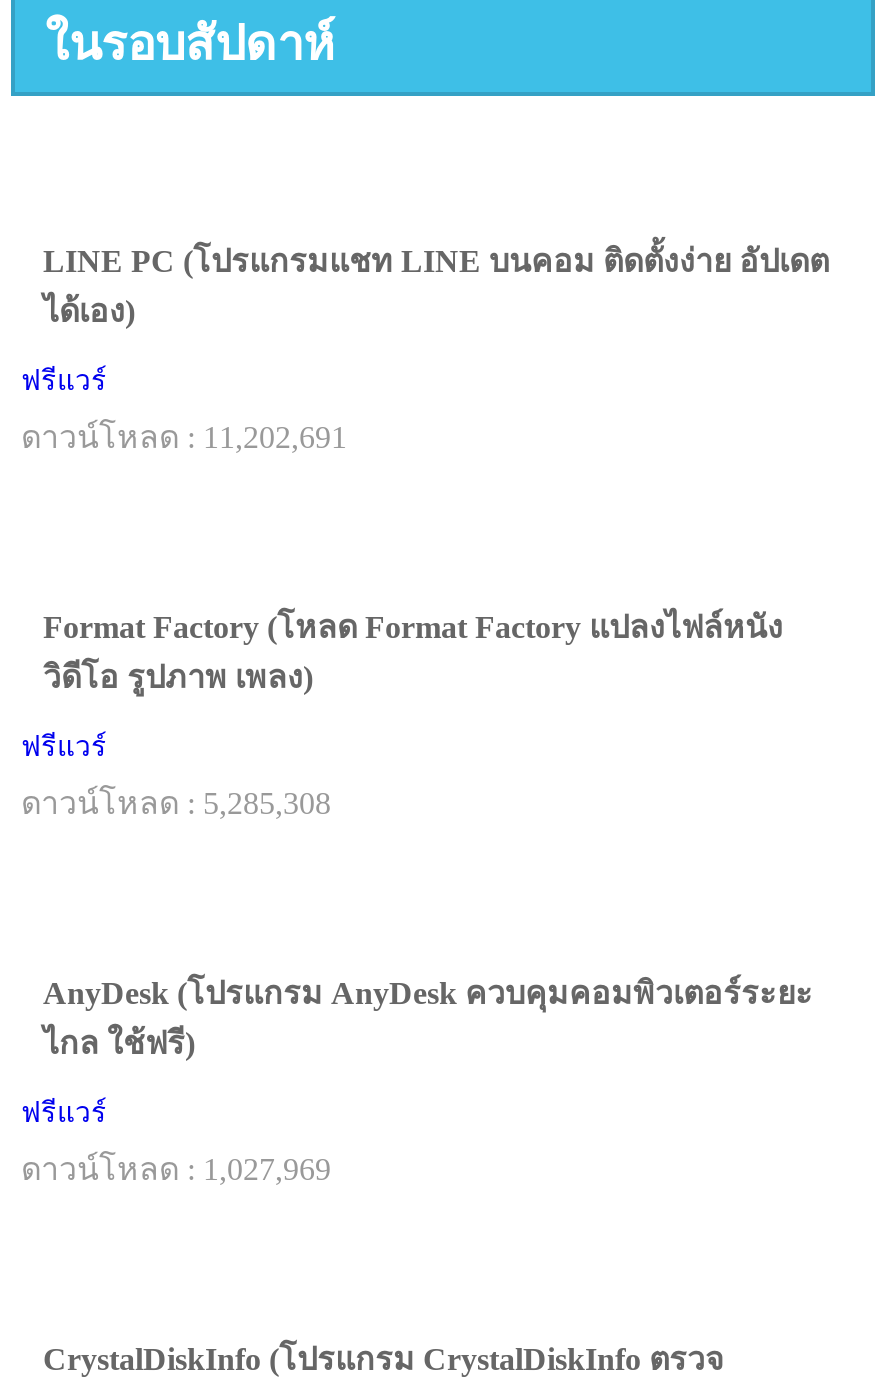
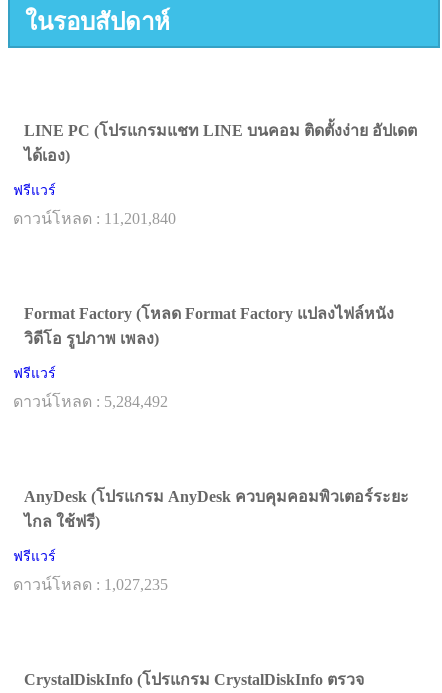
- ดาวน์โหลด : 11,202,691
+ ดาวน์โหลด : 11,201,840

- ดาวน์โหลด : 5,285,308
+ ดาวน์โหลด : 5,284,492

- ดาวน์โหลด : 1,027,969
+ ดาวน์โหลด : 1,027,235
